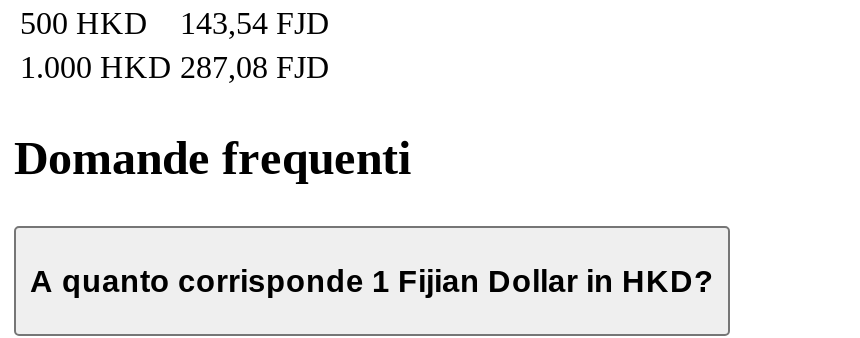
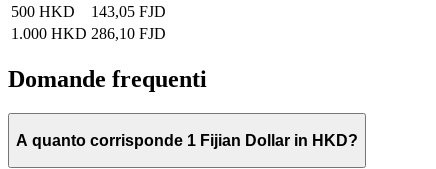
- 500 HKD 143,54 FJD
+ 500 HKD 143,05 FJD

- 1.000 HKD 287,08 FJD
+ 1.000 HKD 286,10 FJD
